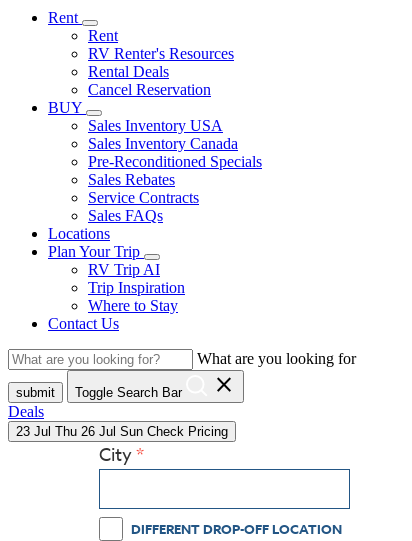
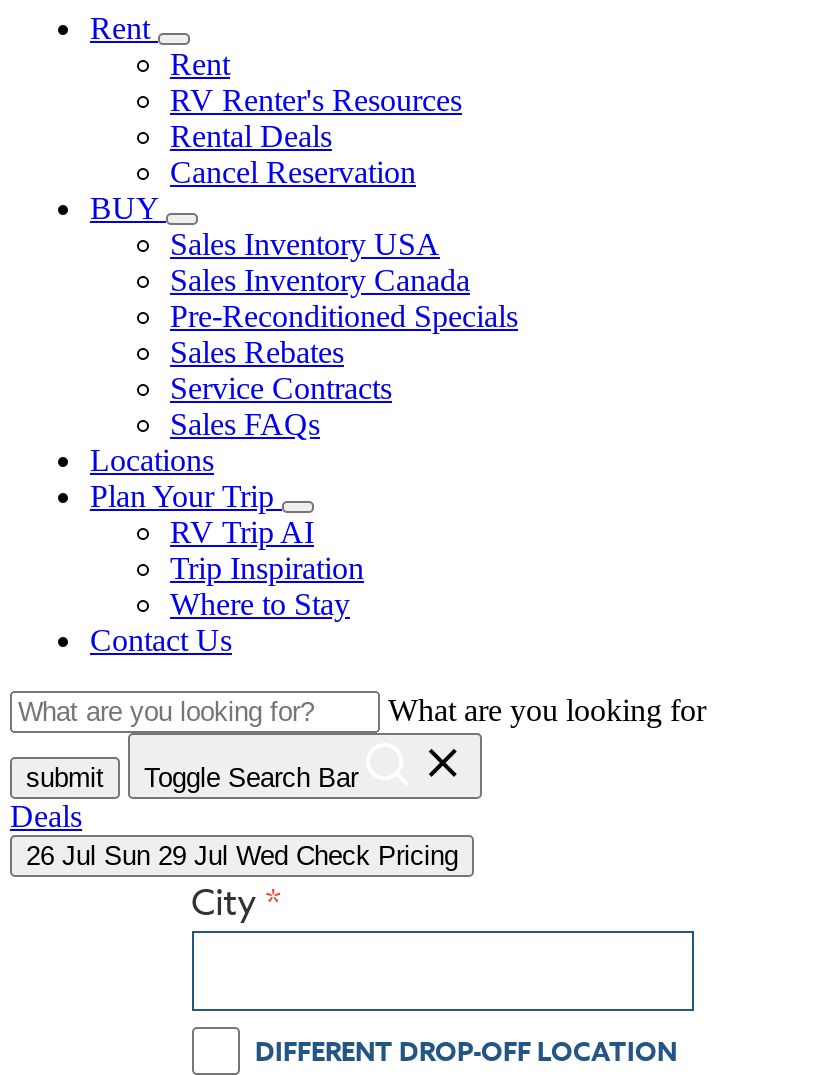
- 23 Jul Thu 26 Jul Sun Check Pricing
+ 26 Jul Sun 29 Jul Wed Check Pricing
